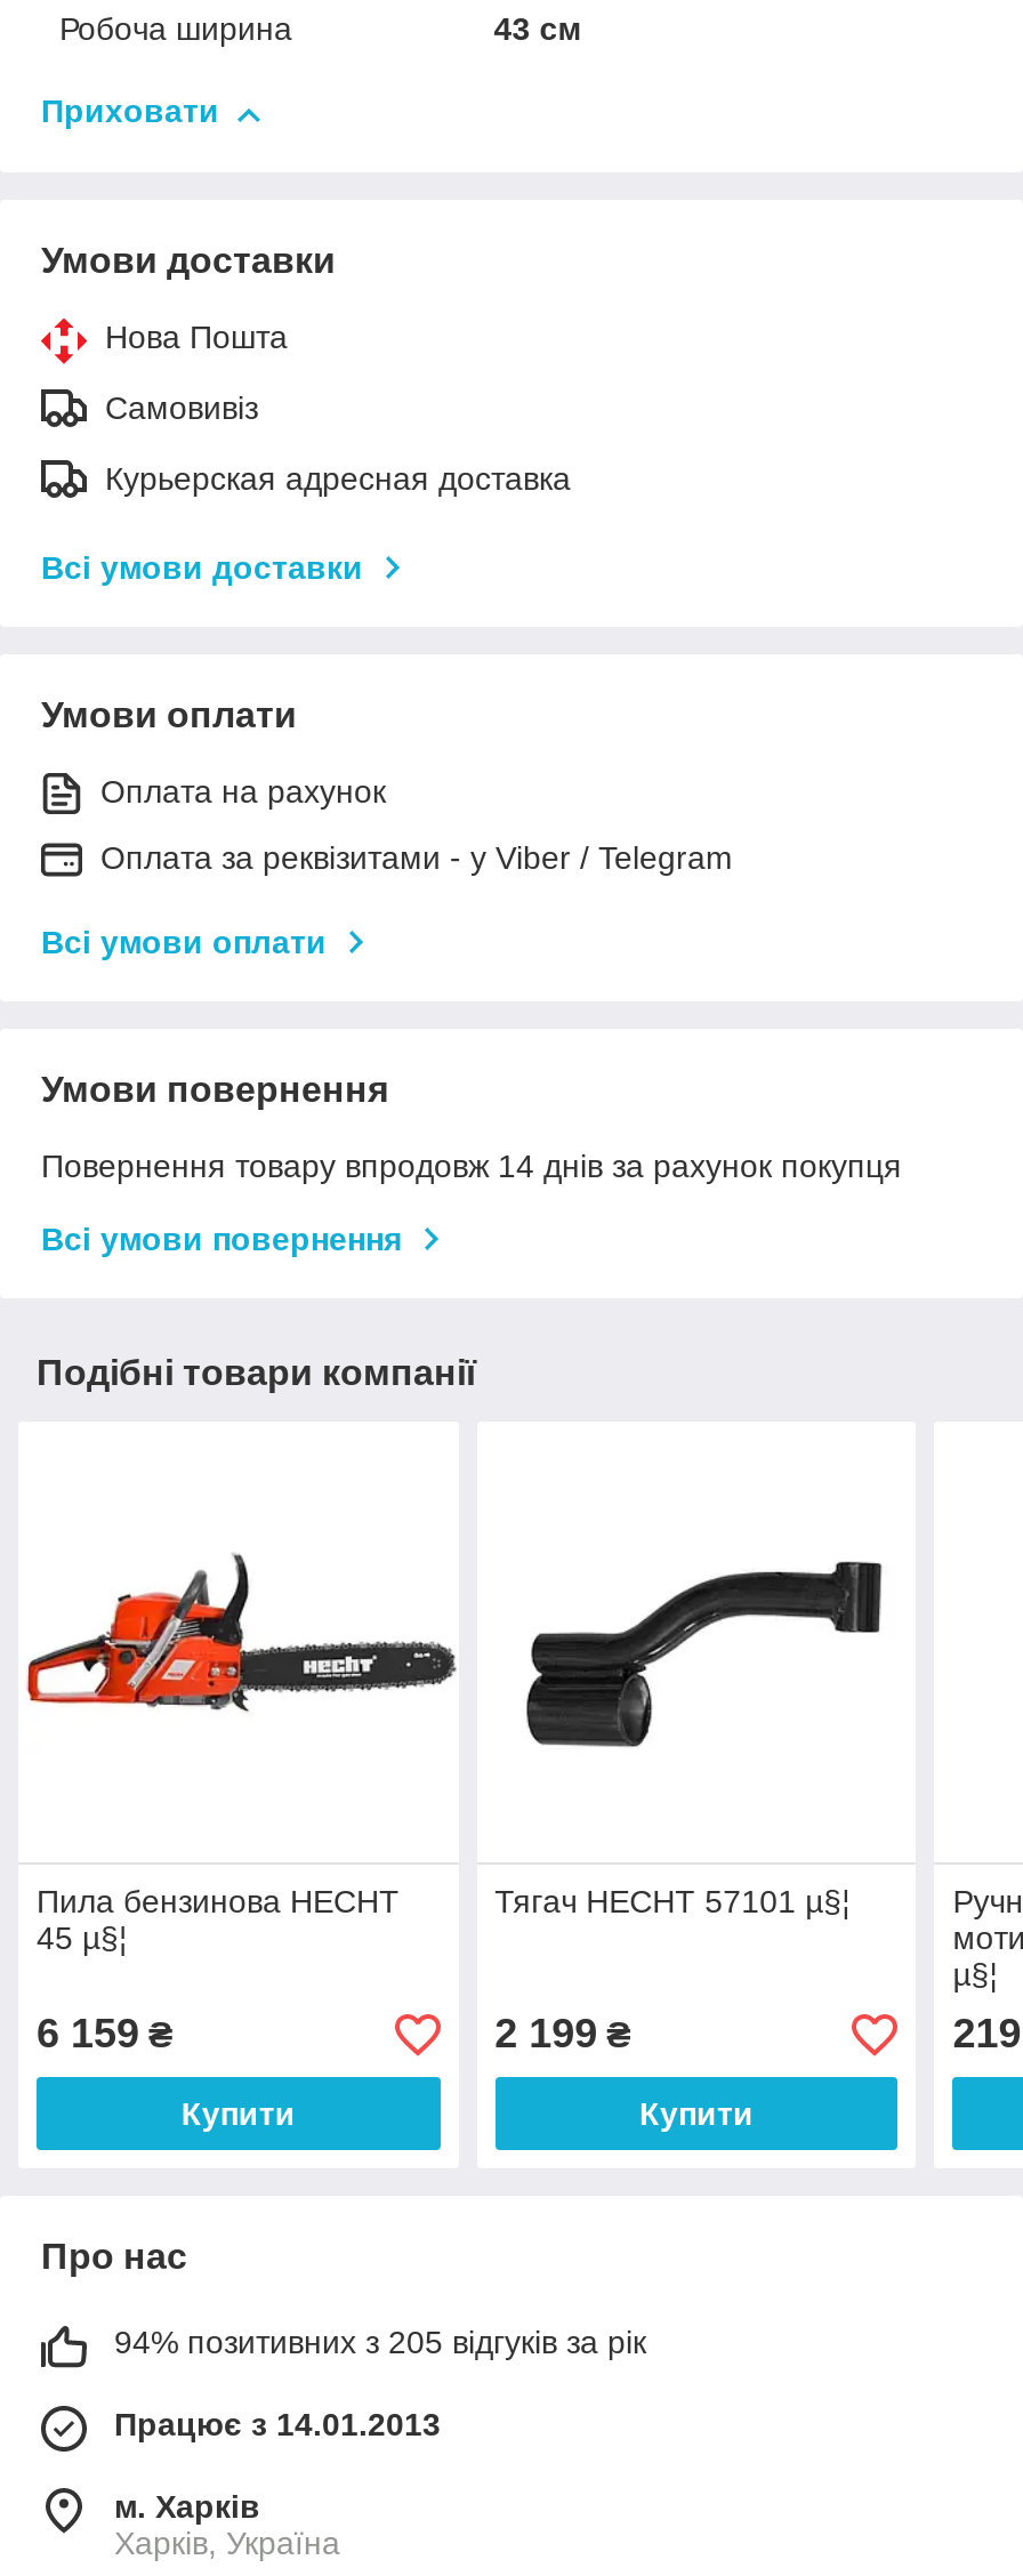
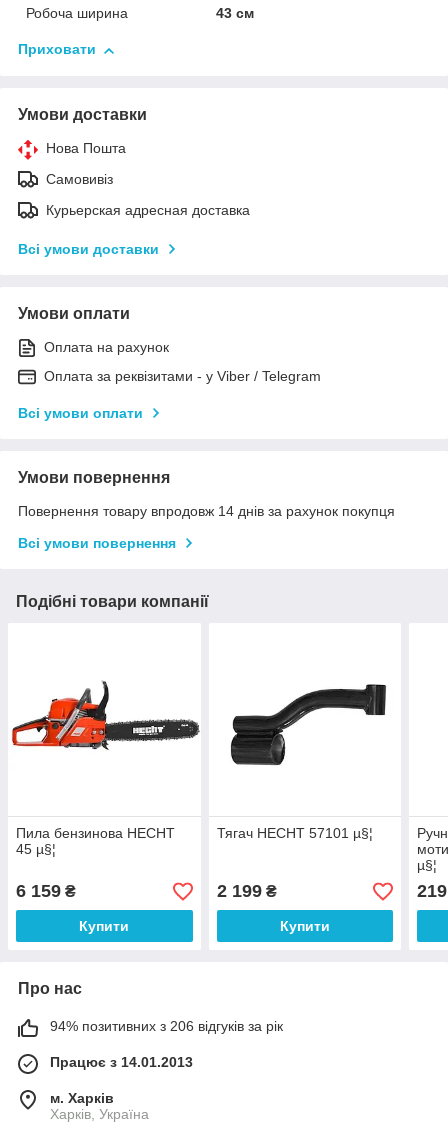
- 94% позитивних з 205 відгуків за рік
+ 94% позитивних з 206 відгуків за рік
